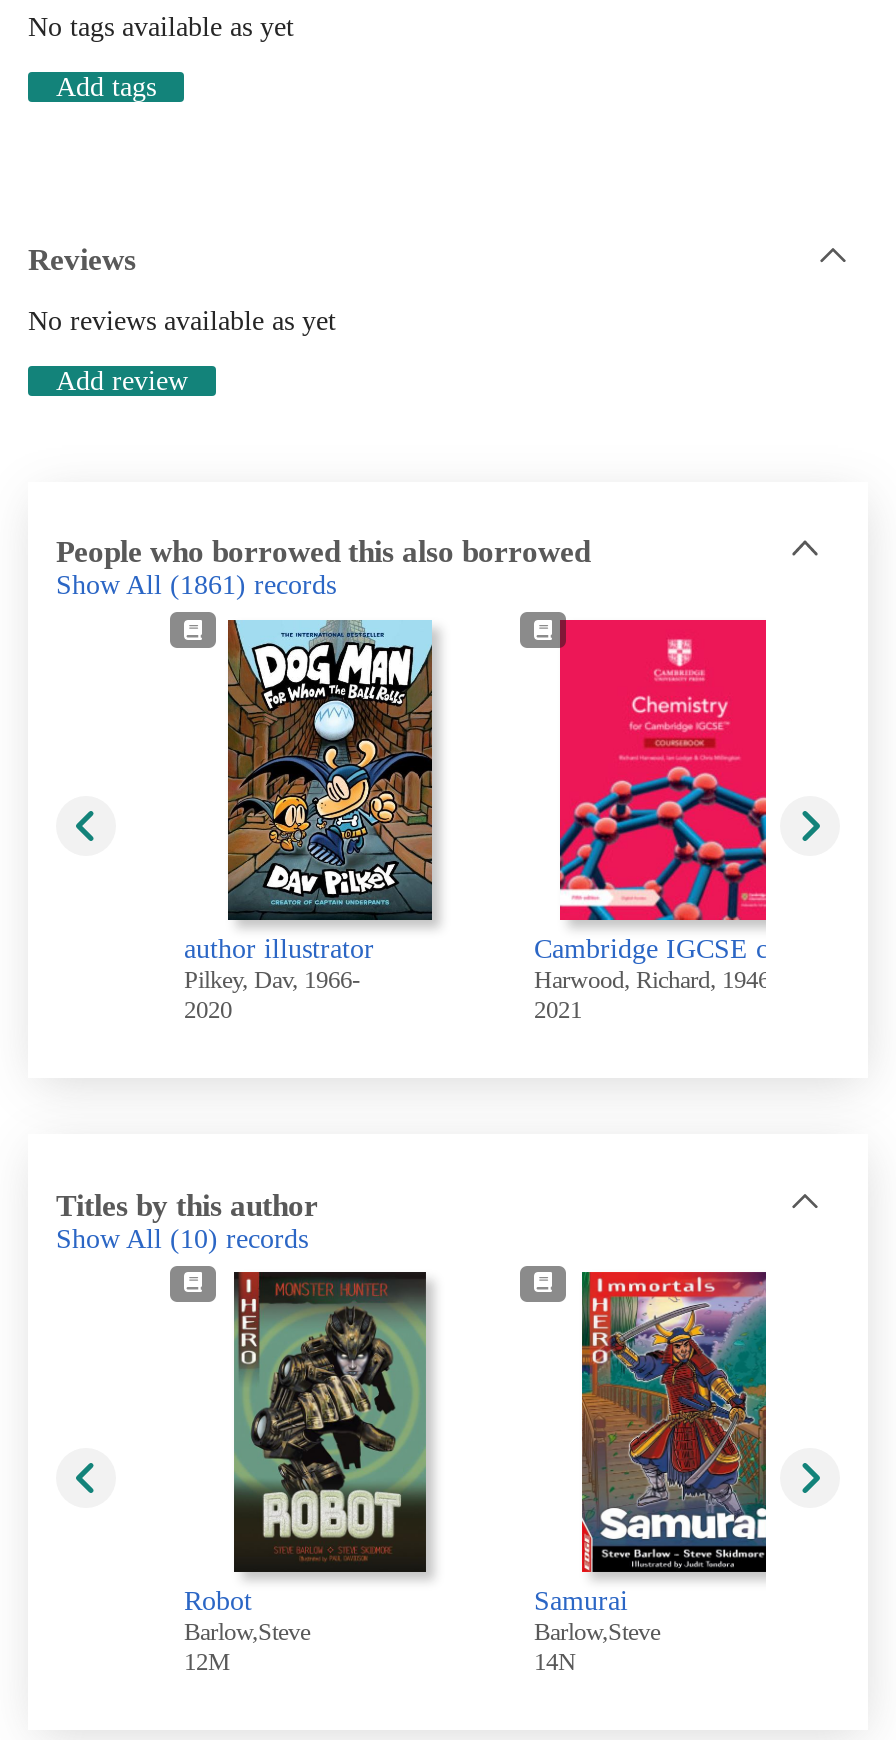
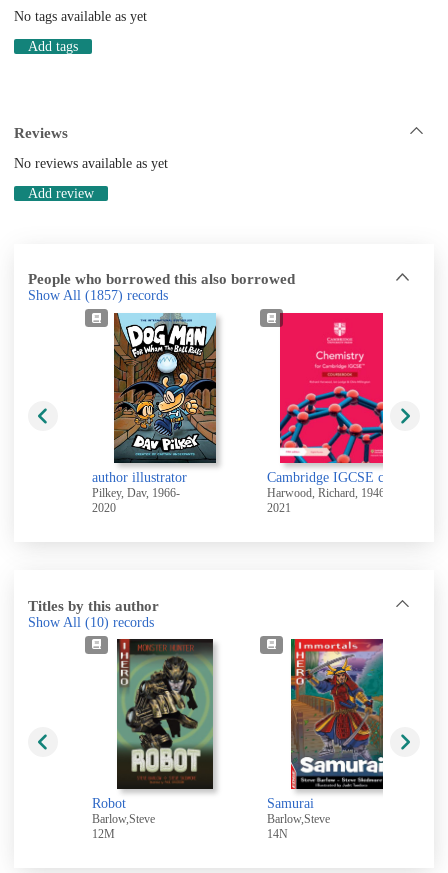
- Show All (1861) records
+ Show All (1857) records
